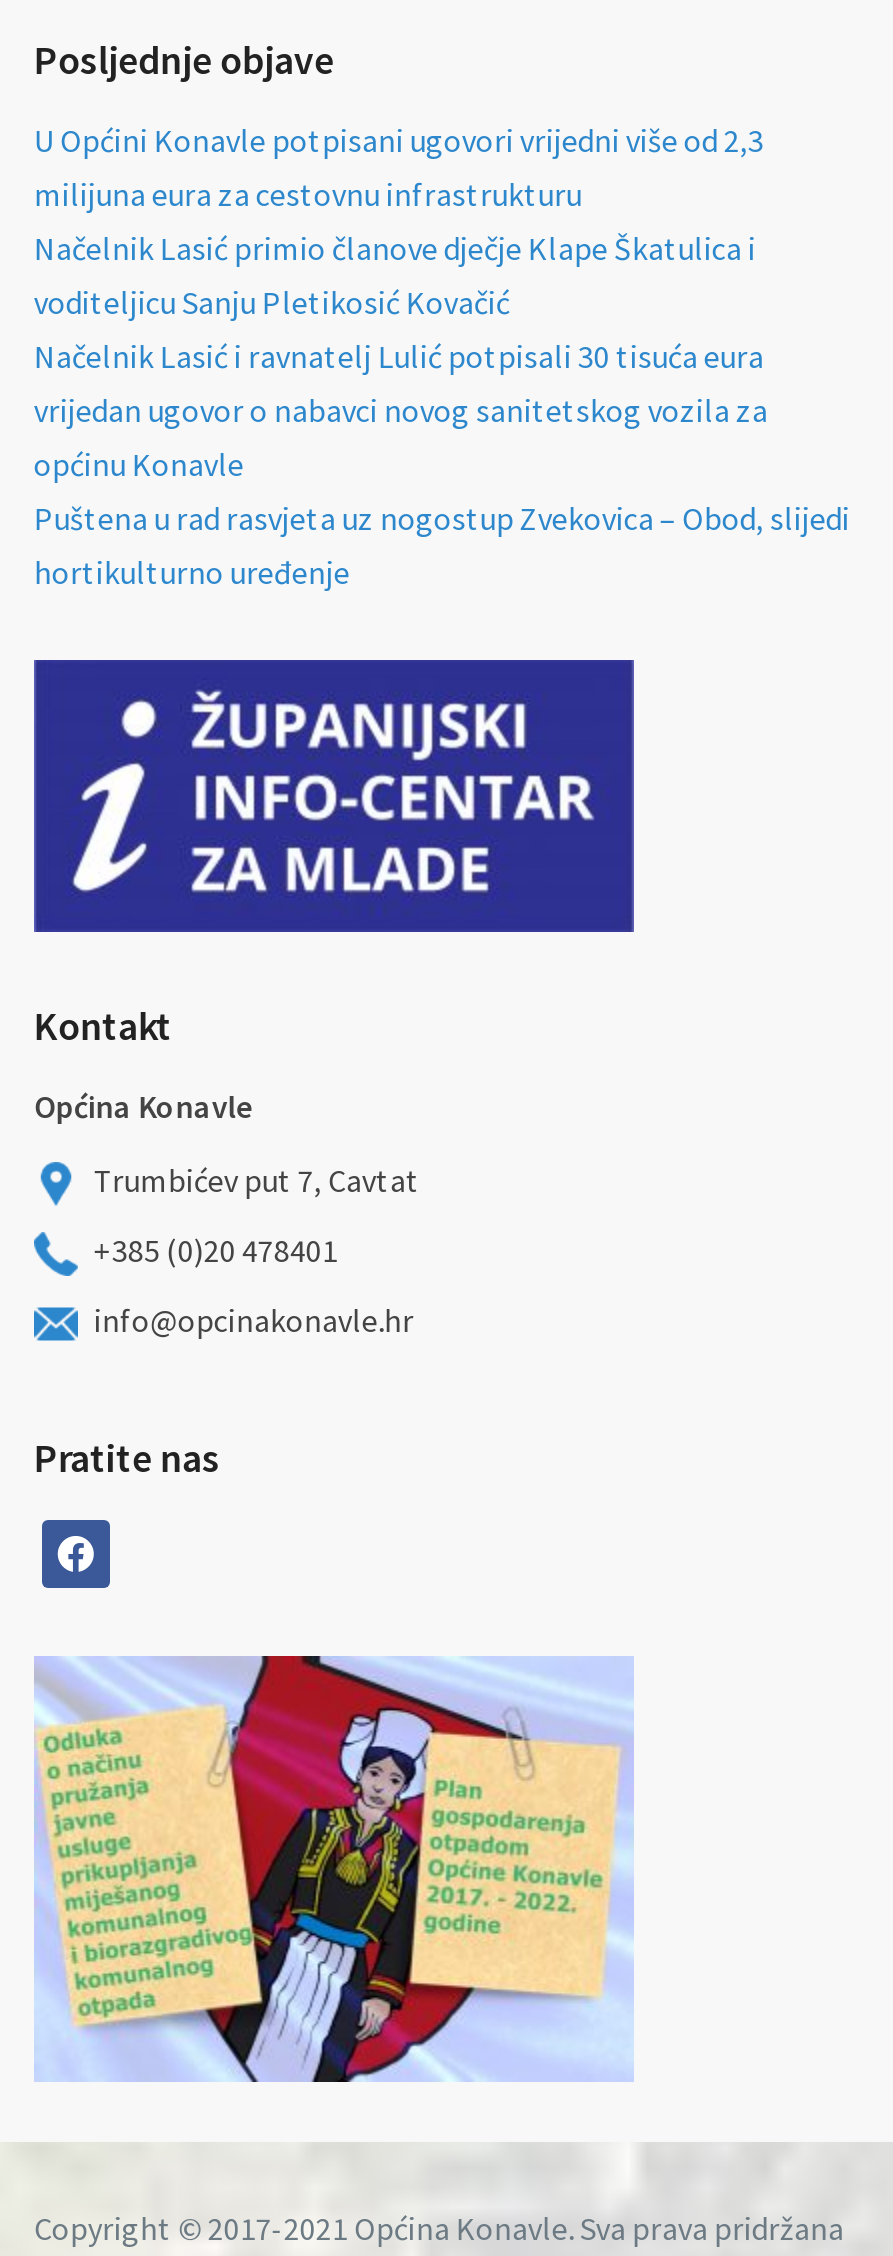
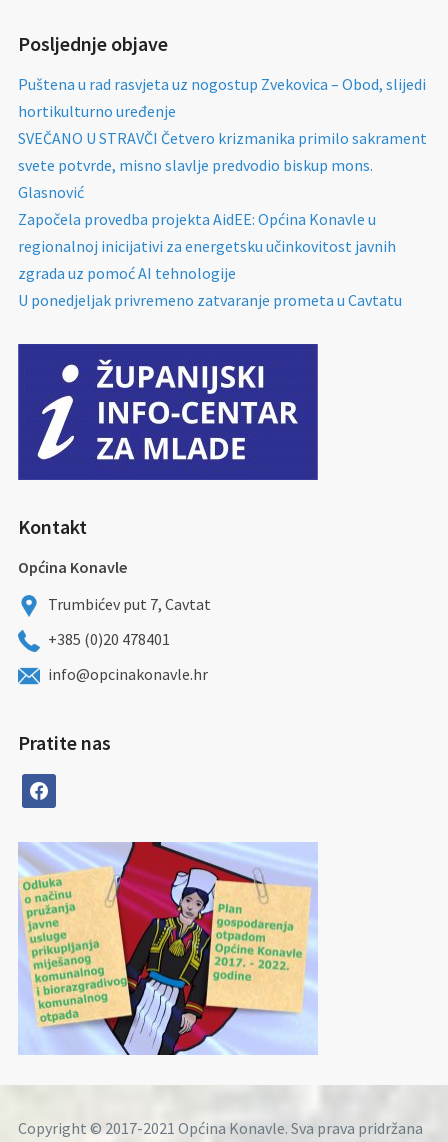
- U Općini Konavle potpisani ugovori vrijedni više od 2,3
- milijuna eura za cestovnu infrastrukturu
- Načelnik Lasić primio članove dječje Klape Škatulica i
- voditeljicu Sanju Pletikosić Kovačić
- Načelnik Lasić i ravnatelj Lulić potpisali 30 tisuća eura
- vrijedan ugovor o nabavci novog sanitetskog vozila za
- općinu Konavle

moved up: Puštena u rad rasvjeta uz nogostup Zvekovica – Obod, slijedi | hortikulturno uređenje

+ SVEČANO U STRAVČI Četvero krizmanika primilo sakrament
+ svete potvrde, misno slavlje predvodio biskup mons.
+ Glasnović
+ Započela provedba projekta AidEE: Općina Konavle u
+ regionalnoj inicijativi za energetsku učinkovitost javnih
+ zgrada uz pomoć AI tehnologije
+ U ponedjeljak privremeno zatvaranje prometa u Cavtatu
